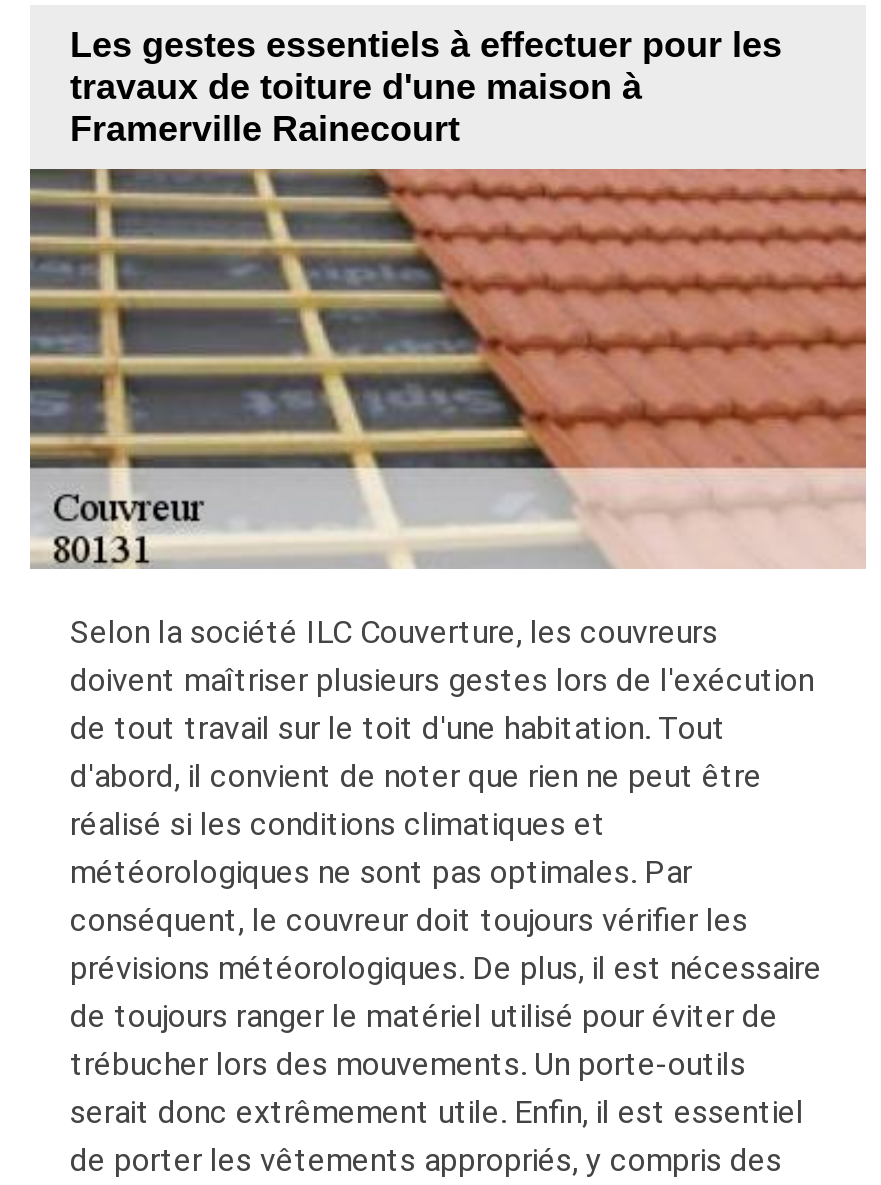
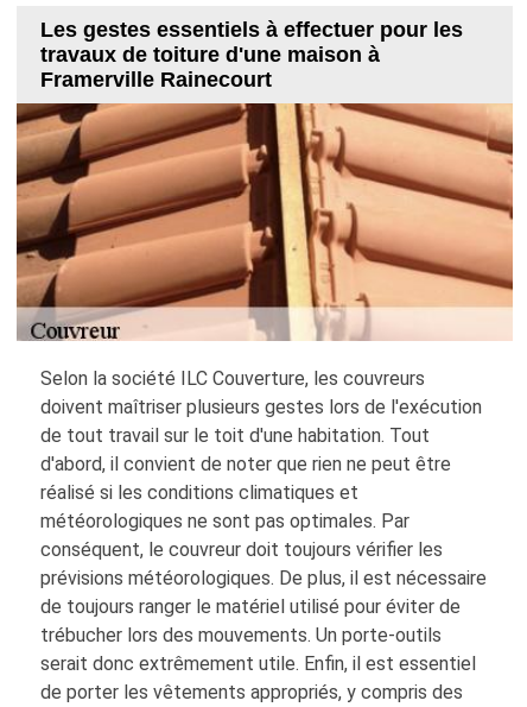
- [image]
+ [image]
